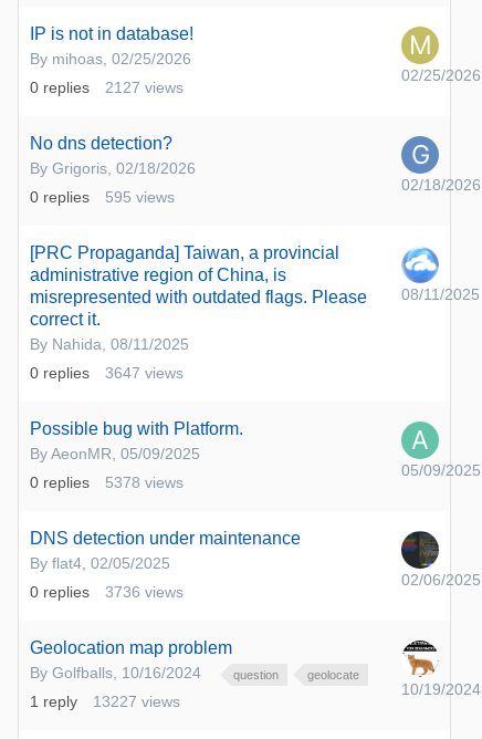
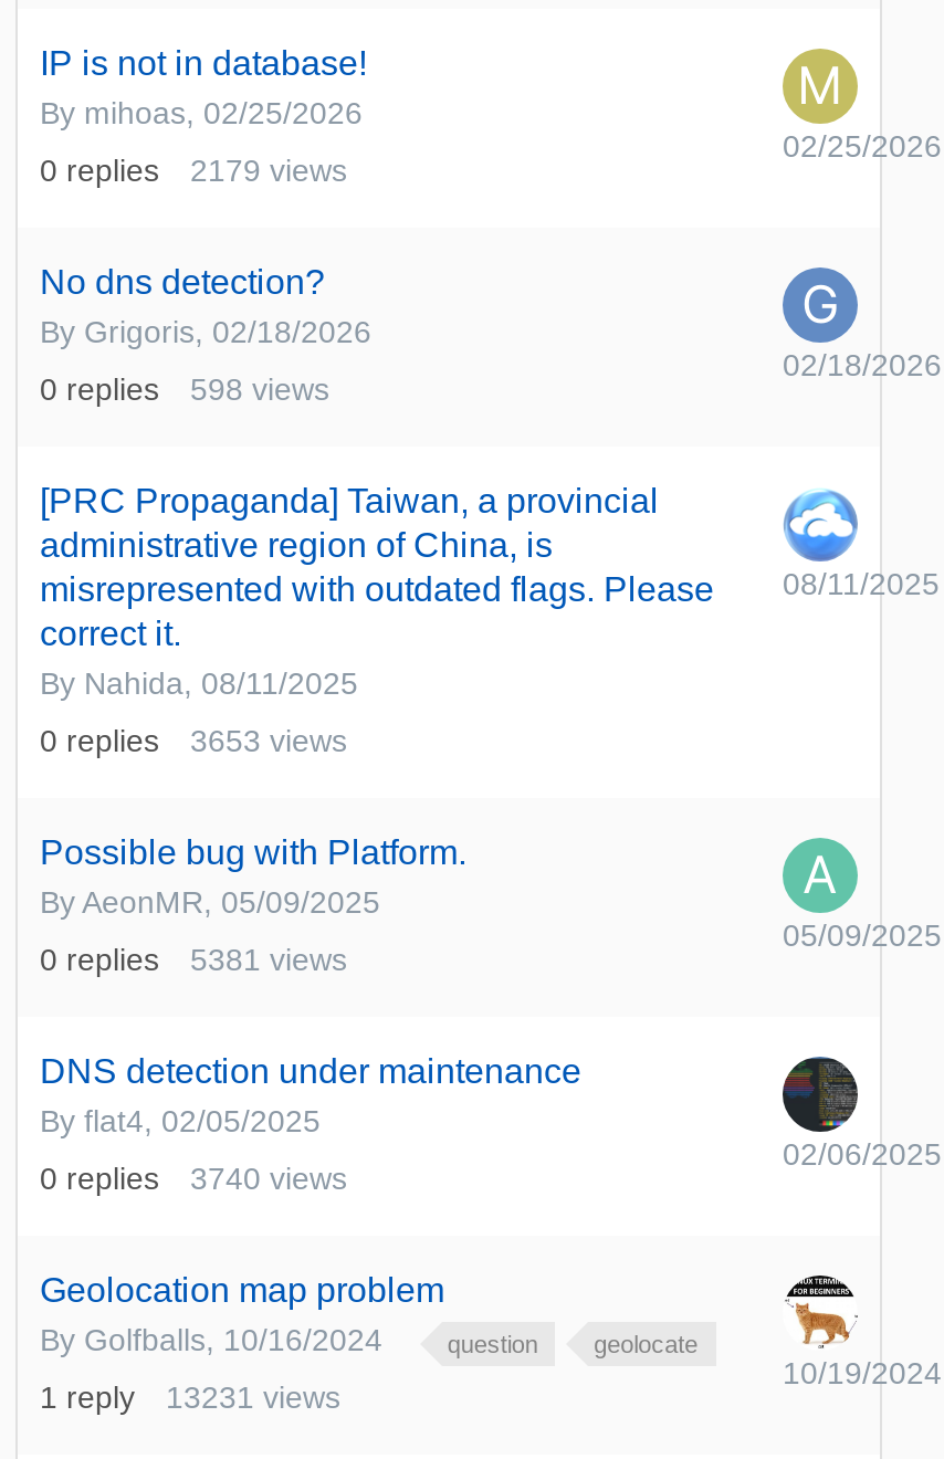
- 0 replies 2127 views
+ 0 replies 2179 views

- 0 replies 595 views
+ 0 replies 598 views

- 0 replies 3647 views
+ 0 replies 3653 views

- 0 replies 5378 views
+ 0 replies 5381 views

- 0 replies 3736 views
+ 0 replies 3740 views

- 1 reply 13227 views
+ 1 reply 13231 views
